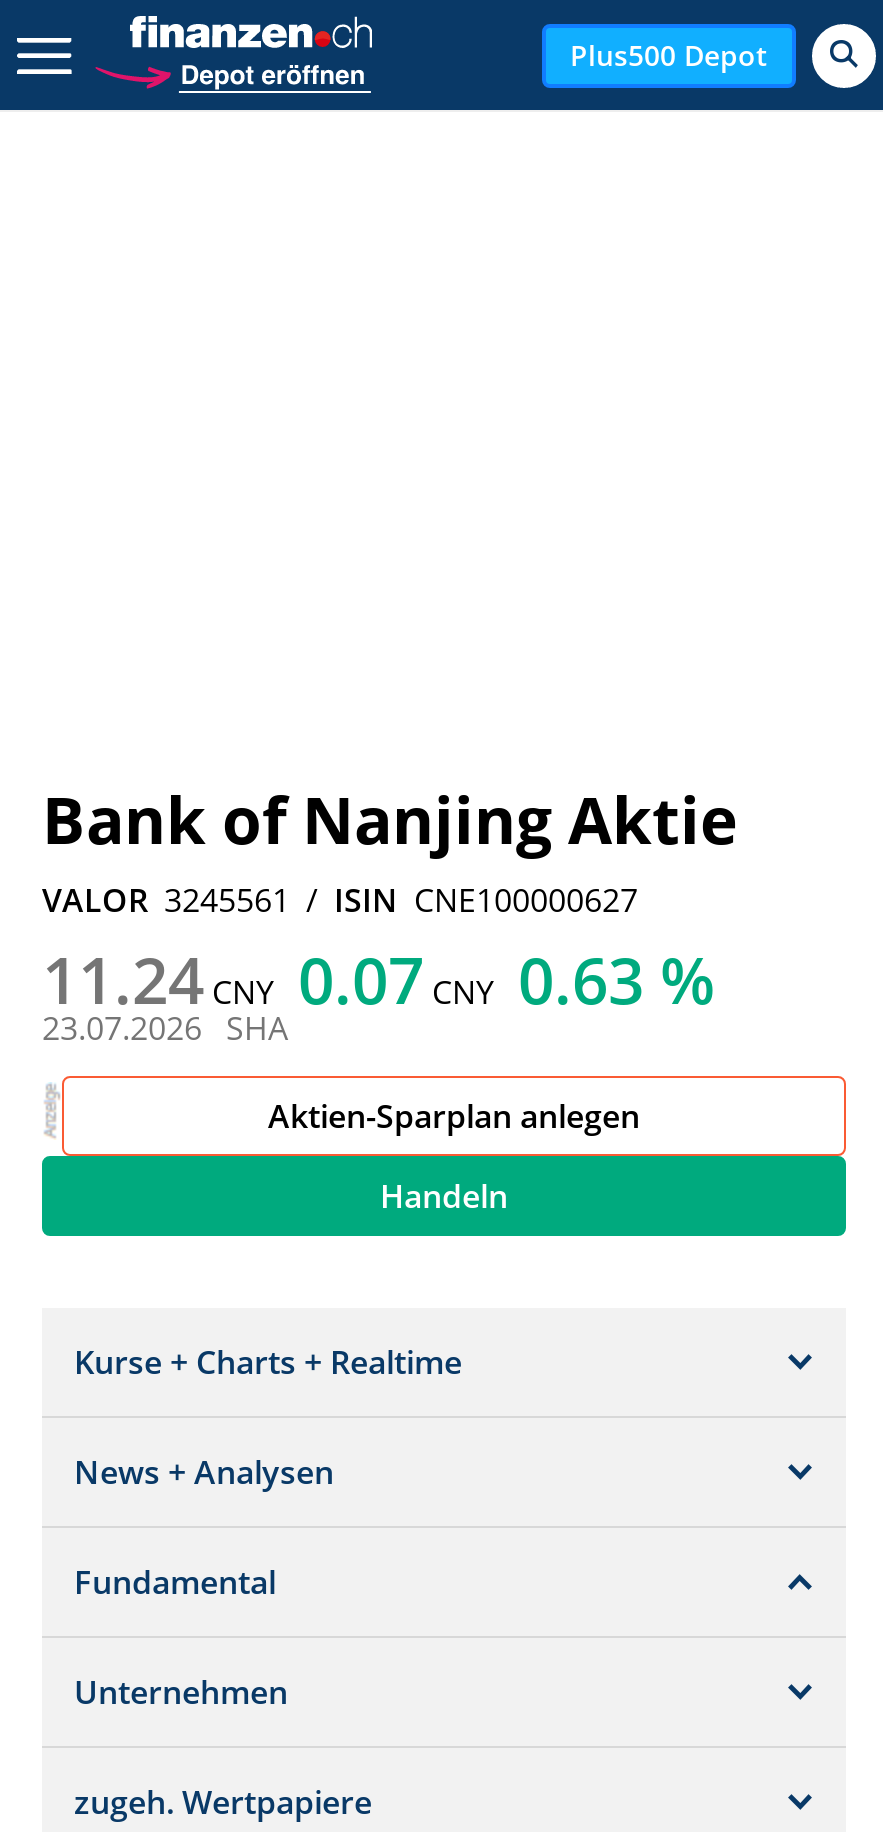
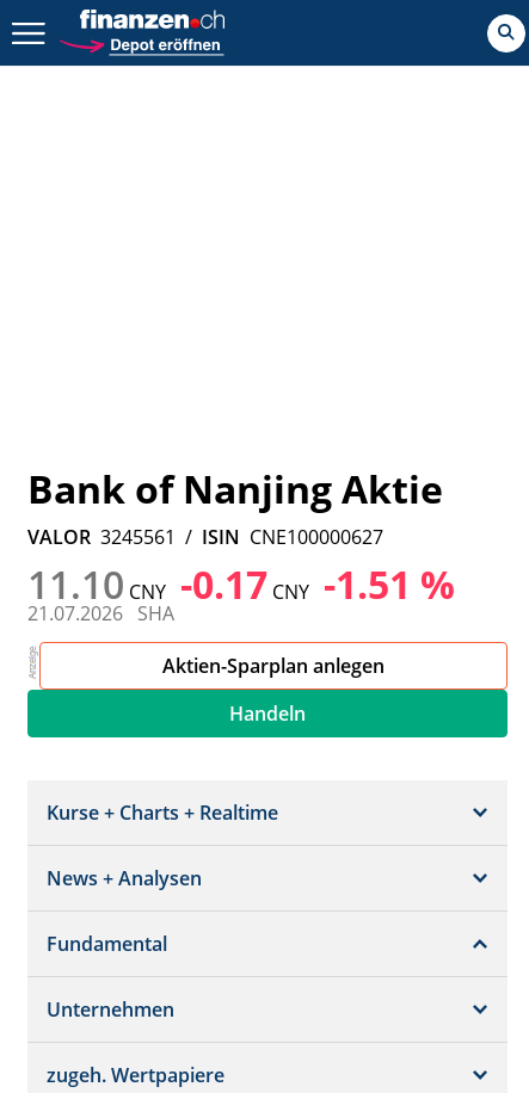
- Plus500 Depot

- 11.24 CNY 0.07 CNY 0.63 %
+ 11.10 CNY -0.17 CNY -1.51 %

- 23.07.2026 SHA
+ 21.07.2026 SHA
